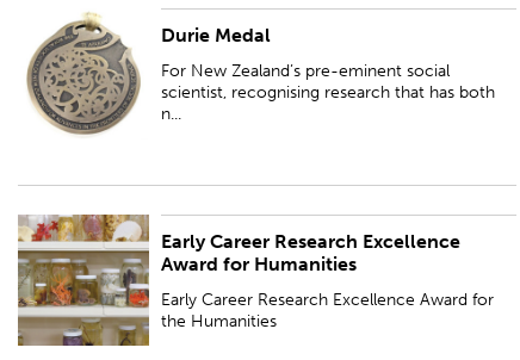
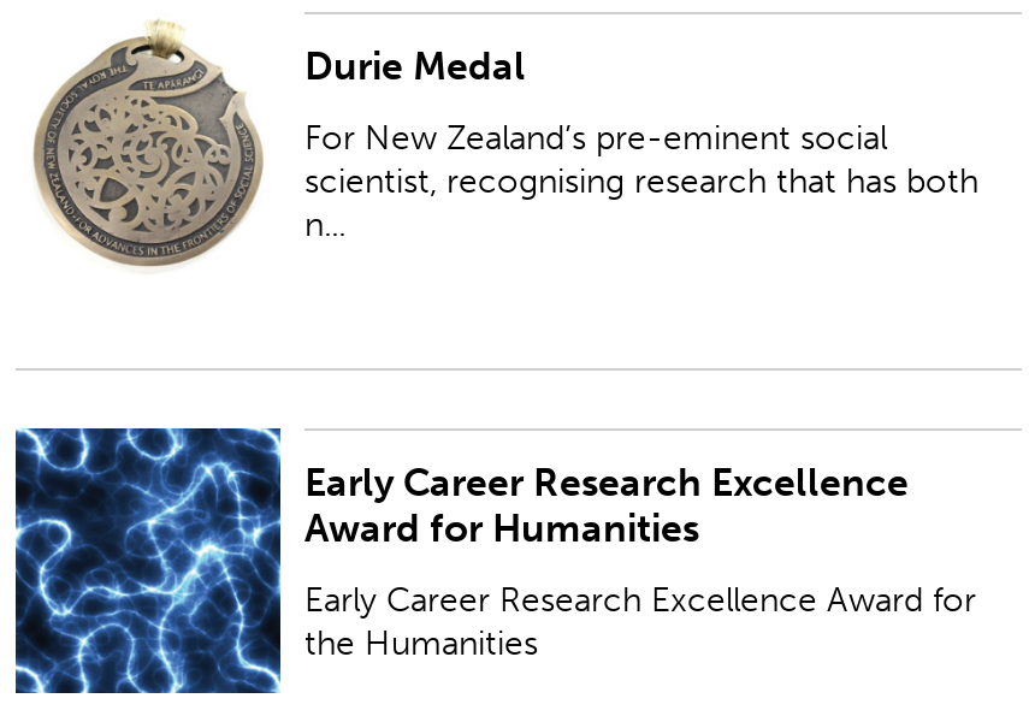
- [image]
+ [image]
